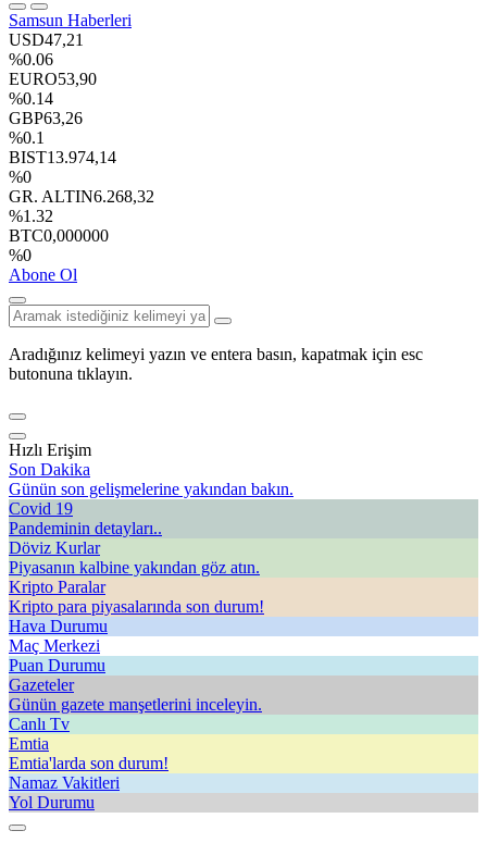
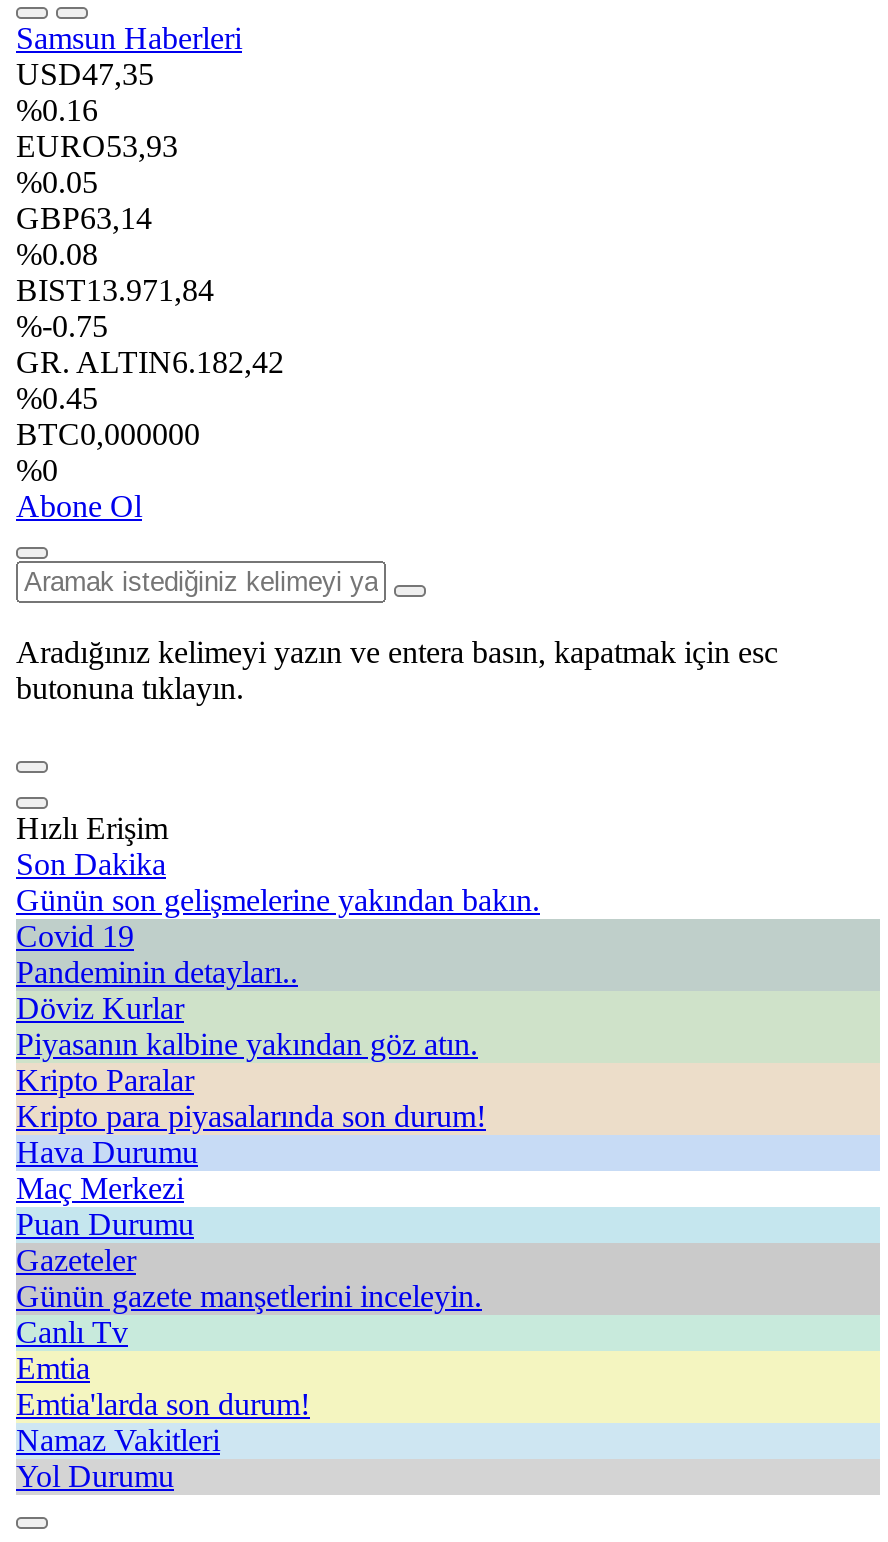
- USD47,21
+ USD47,35

- %0.06
+ %0.16

- EURO53,90
+ EURO53,93

- %0.14
+ %0.05

- GBP63,26
+ GBP63,14

- %0.1
+ %0.08

- BIST13.974,14
+ BIST13.971,84

- %0
+ %-0.75

- GR. ALTIN6.268,32
+ GR. ALTIN6.182,42

- %1.32
+ %0.45
